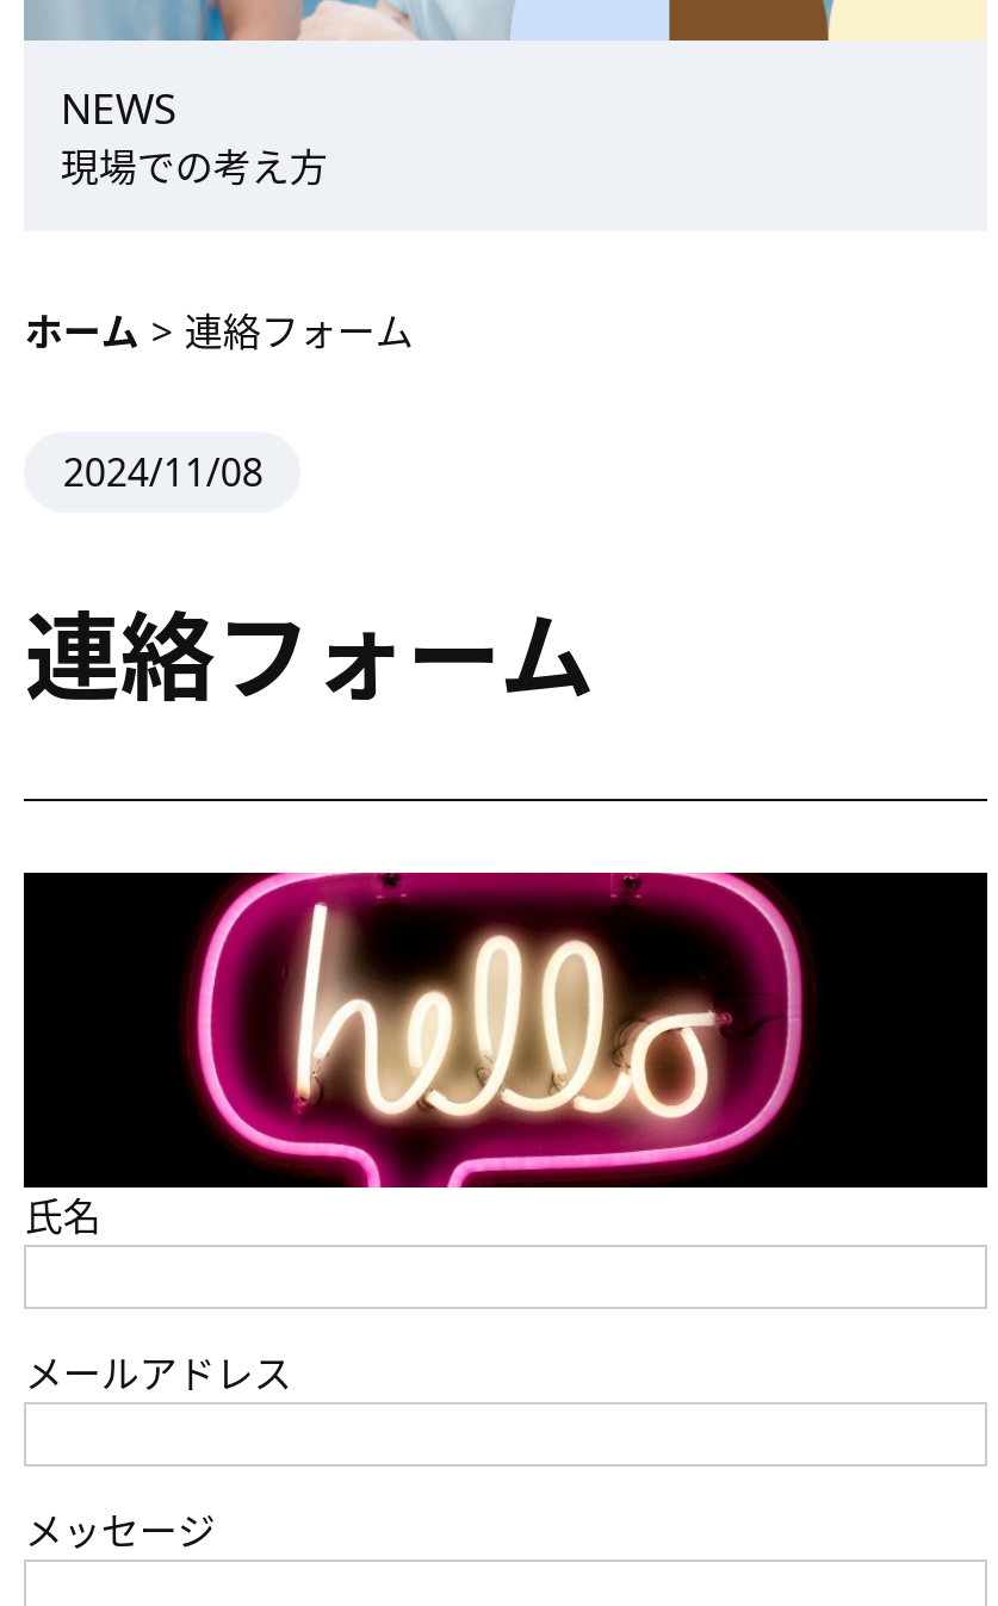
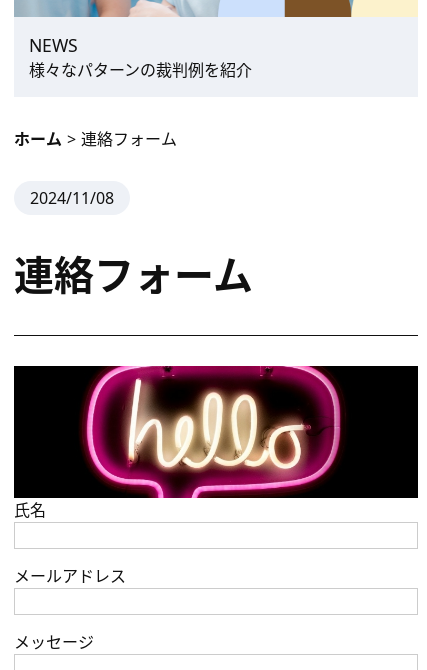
- 現場での考え方
+ 様々なパターンの裁判例を紹介
